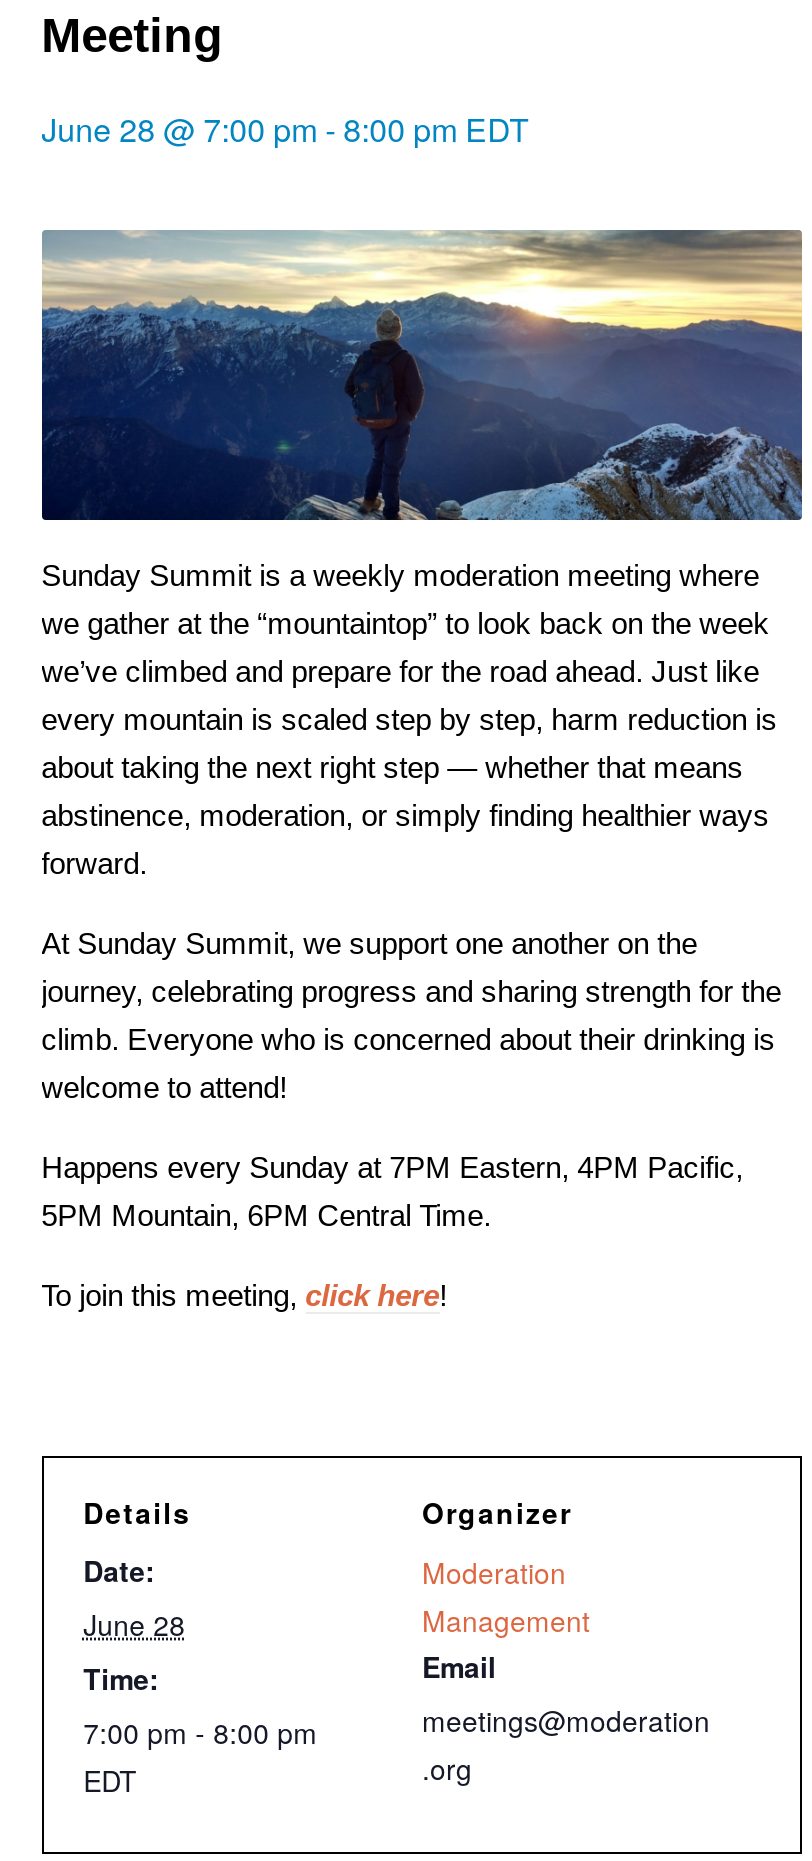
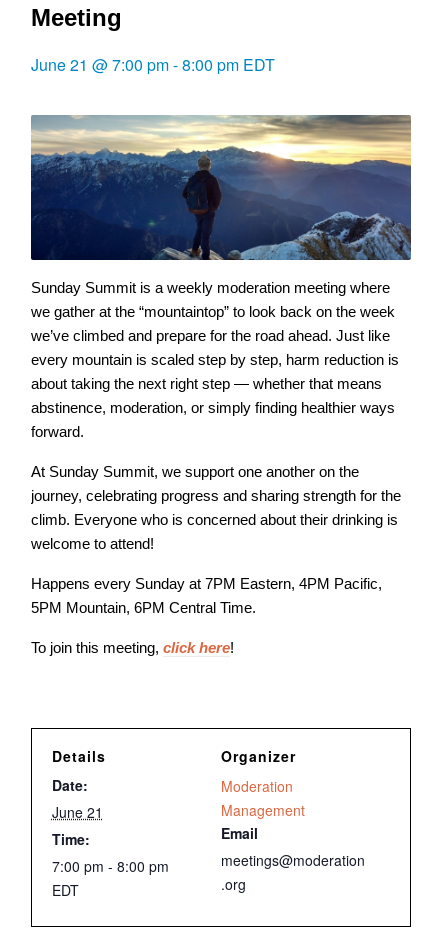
- June 28 @ 7:00 pm - 8:00 pm EDT
+ June 21 @ 7:00 pm - 8:00 pm EDT

- June 28
+ June 21
